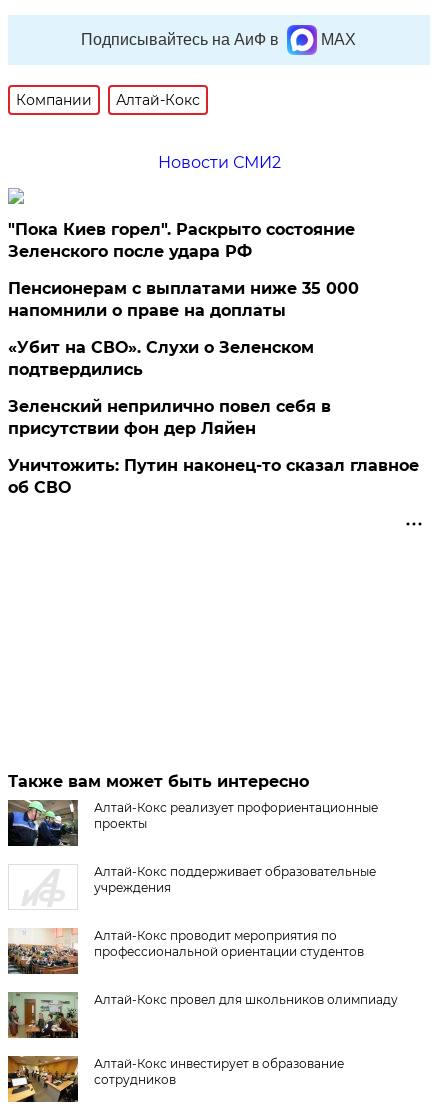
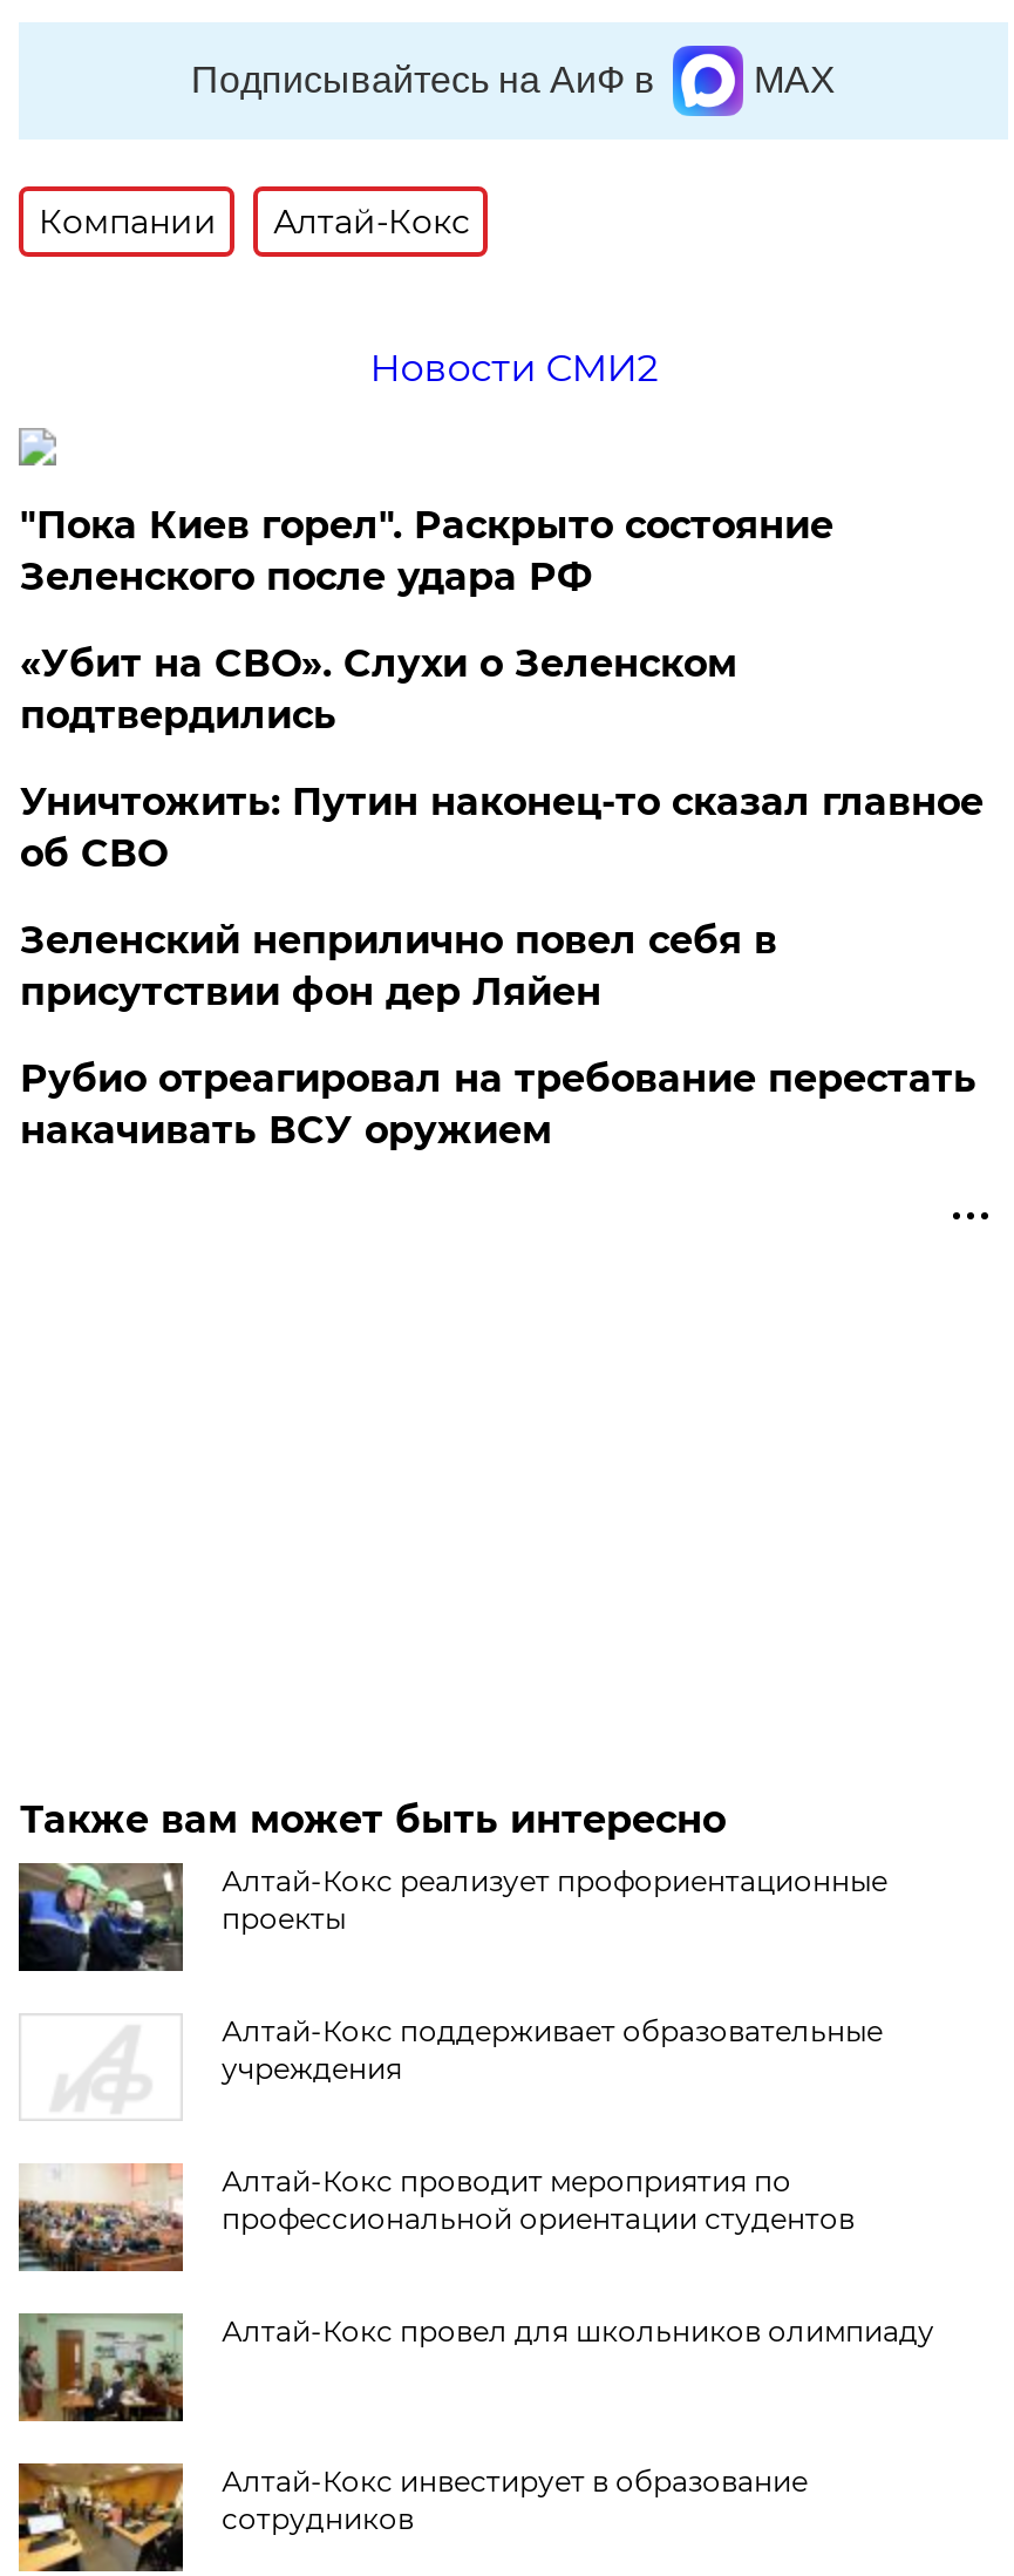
- Пенсионерам с выплатами ниже 35 000
- напомнили о праве на доплаты

moved up: «Убит на СВО». Слухи о Зеленском | подтвердились

+ Рубио отреагировал на требование перестать
+ накачивать ВСУ оружием

moved up: Уничтожить: Путин наконец-то сказал главное | об СВО
